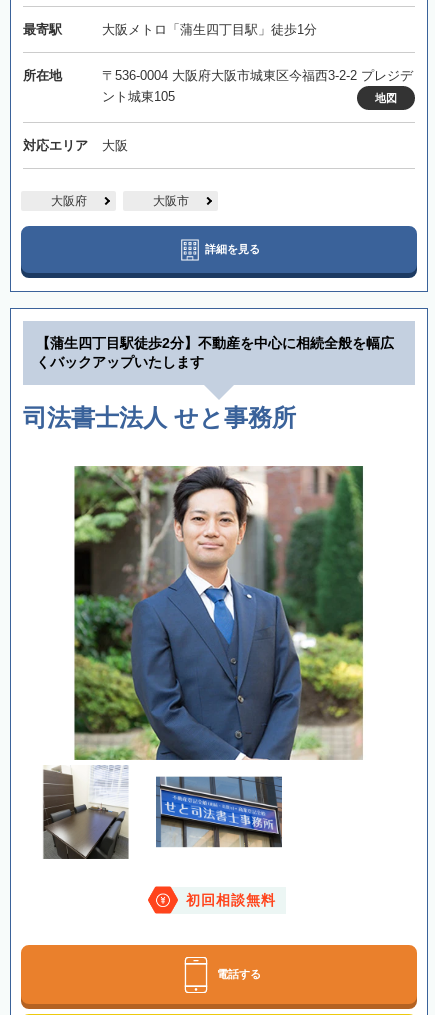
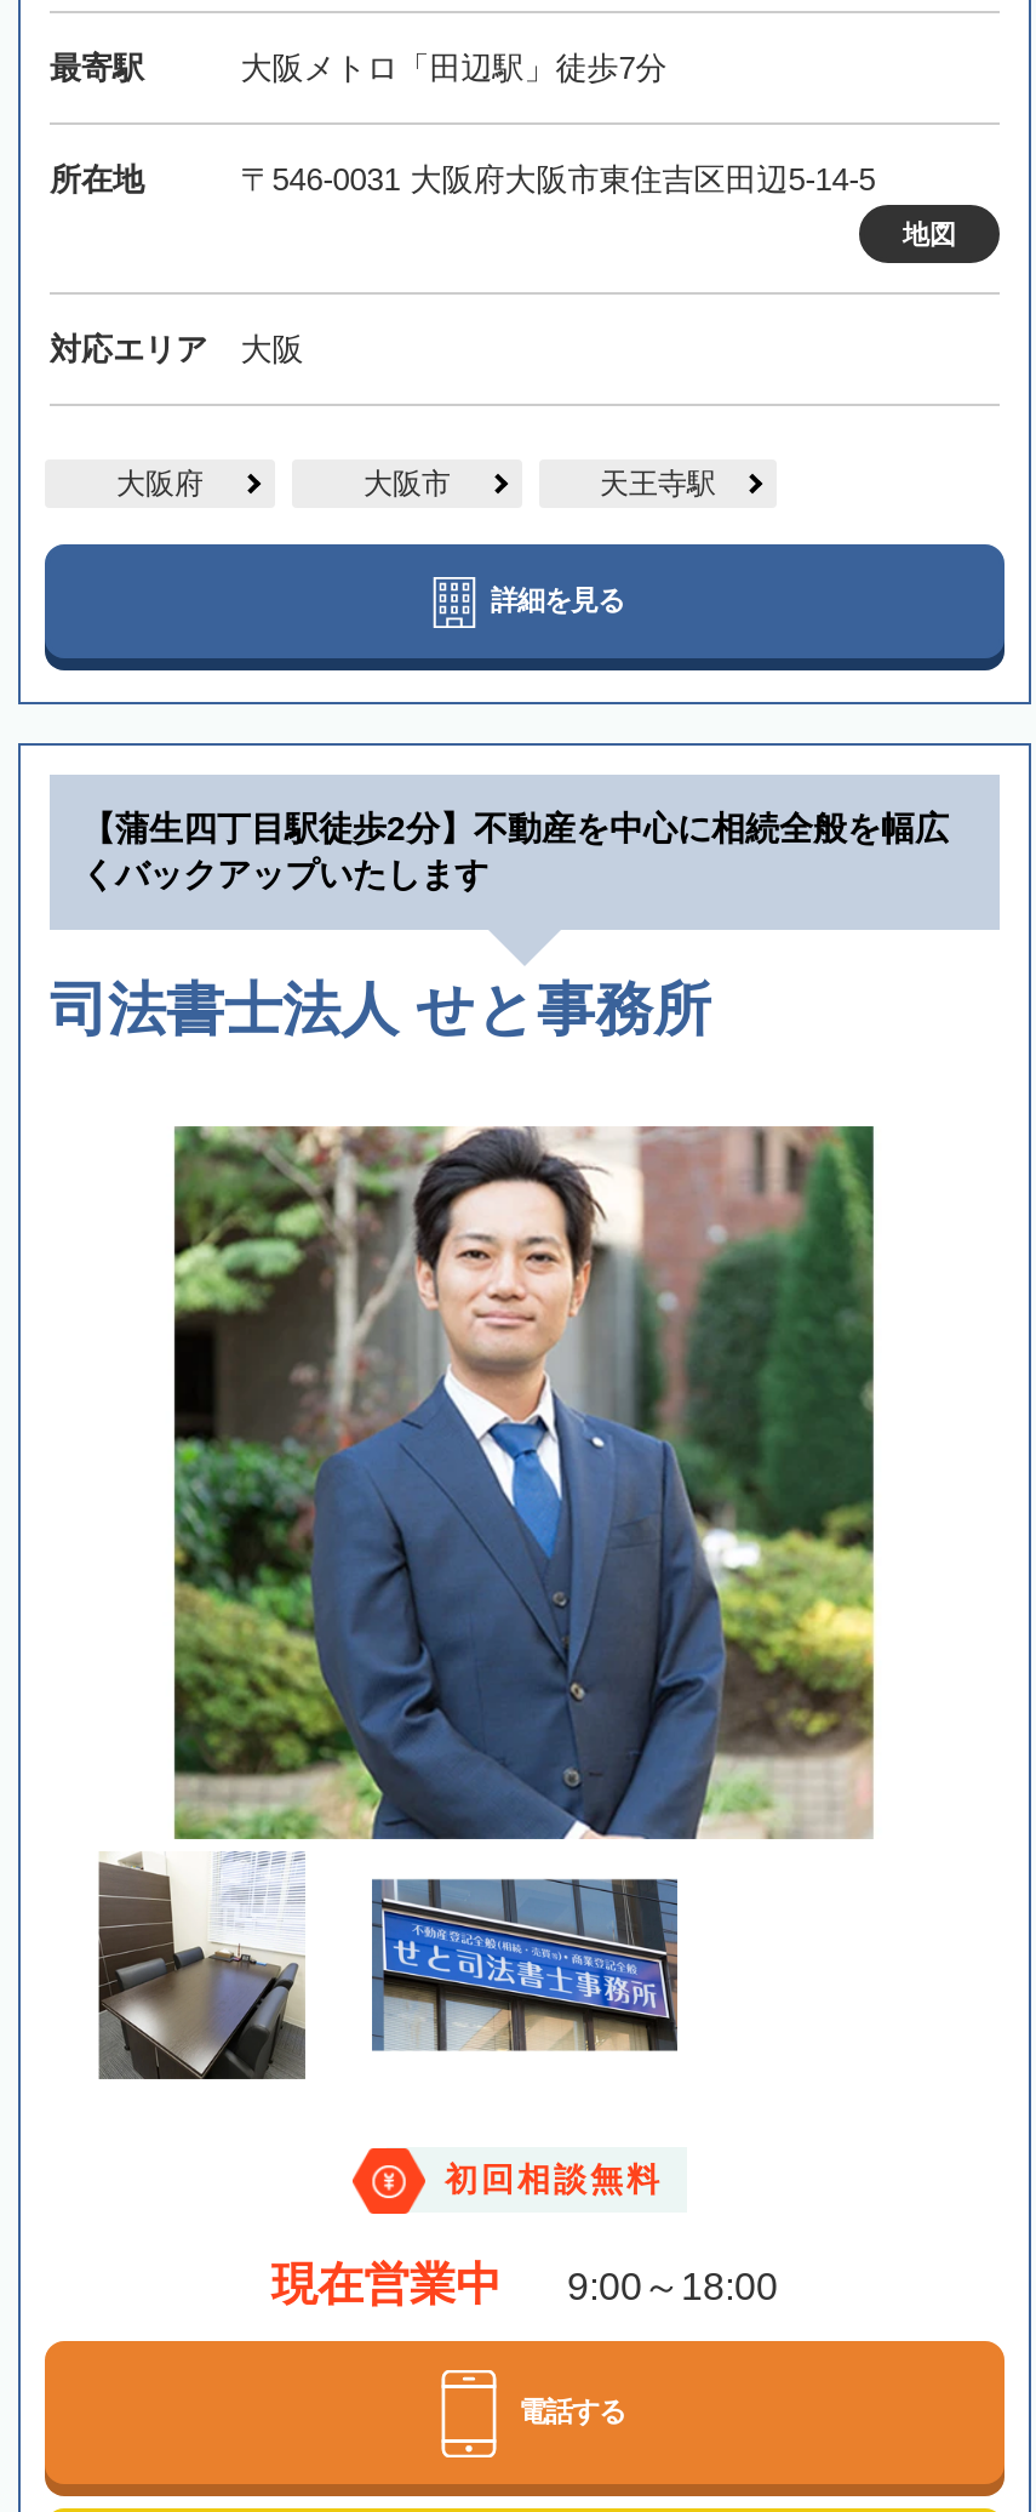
- 大阪メトロ「蒲生四丁目駅」徒歩1分
+ 大阪メトロ「田辺駅」徒歩7分

- 〒536-0004 大阪府大阪市城東区今福西3-2-2 プレジデ
- ント城東105
+ 〒546-0031 大阪府大阪市東住吉区田辺5-14-5

+ 天王寺駅

+ 現在営業中
+ 9:00～18:00
